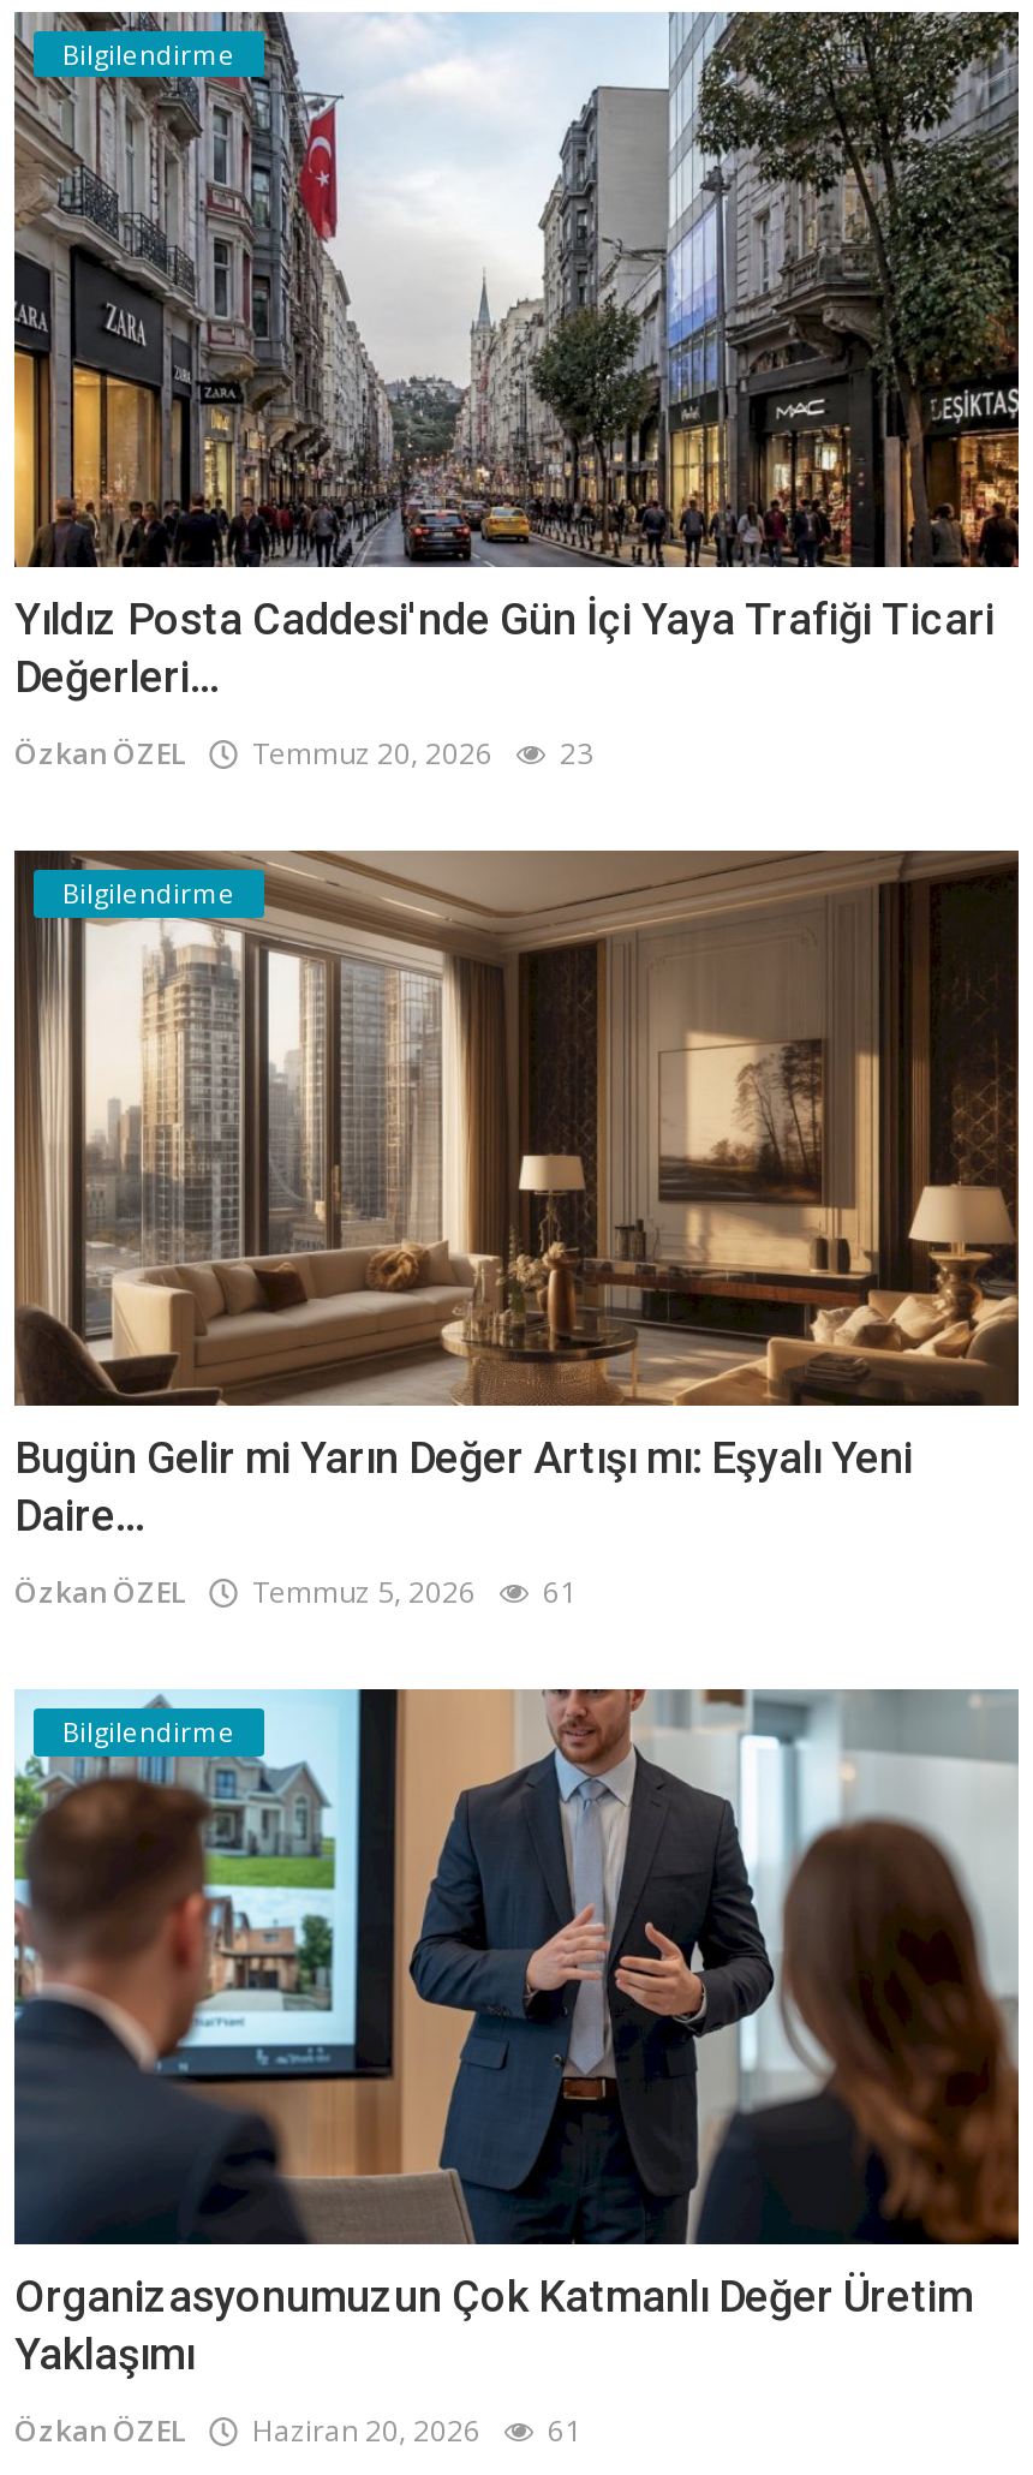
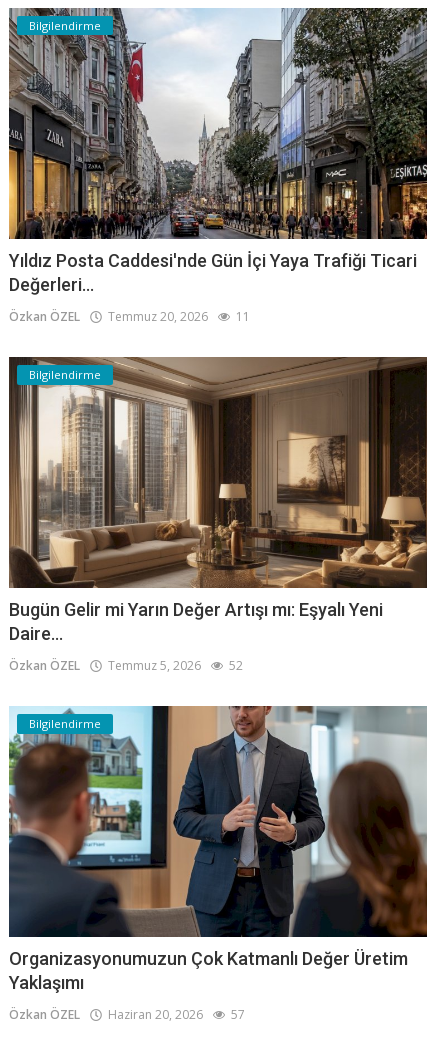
- Özkan ÖZEL Temmuz 20, 2026 23
+ Özkan ÖZEL Temmuz 20, 2026 11

- Özkan ÖZEL Temmuz 5, 2026 61
+ Özkan ÖZEL Temmuz 5, 2026 52

- Özkan ÖZEL Haziran 20, 2026 61
+ Özkan ÖZEL Haziran 20, 2026 57
